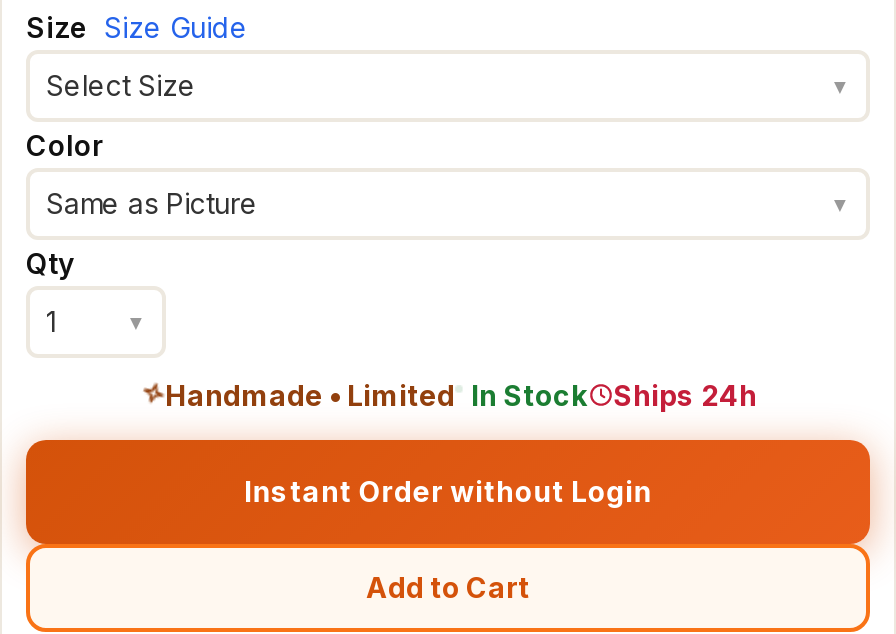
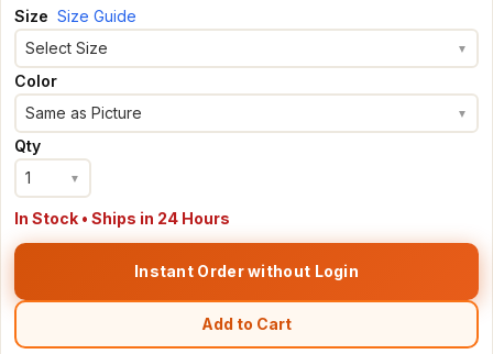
- Handmade • Limited In Stock
- Ships 24h
+ In Stock • Ships in 24 Hours
